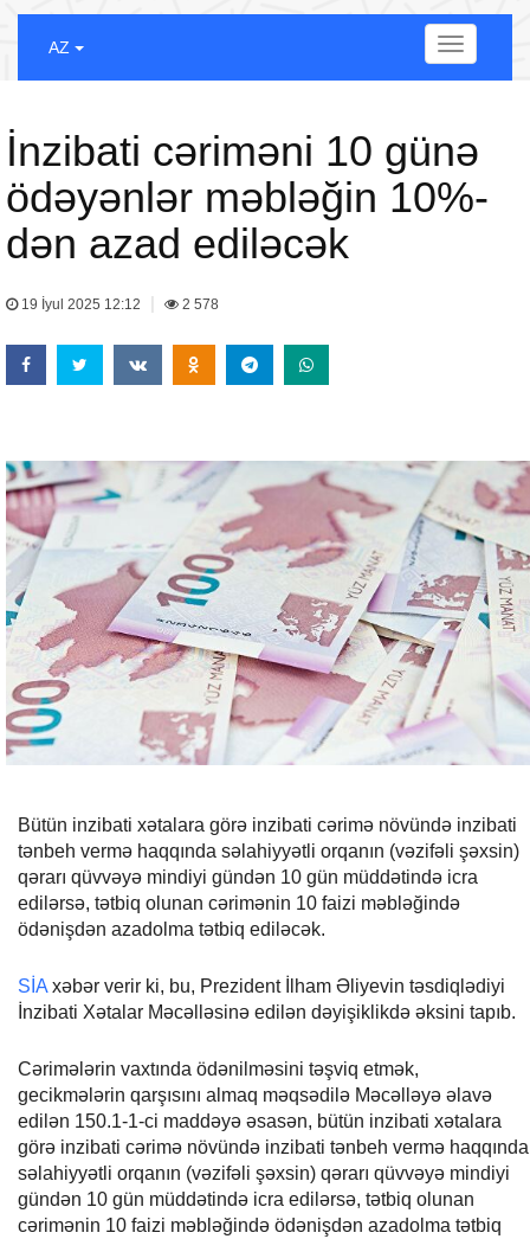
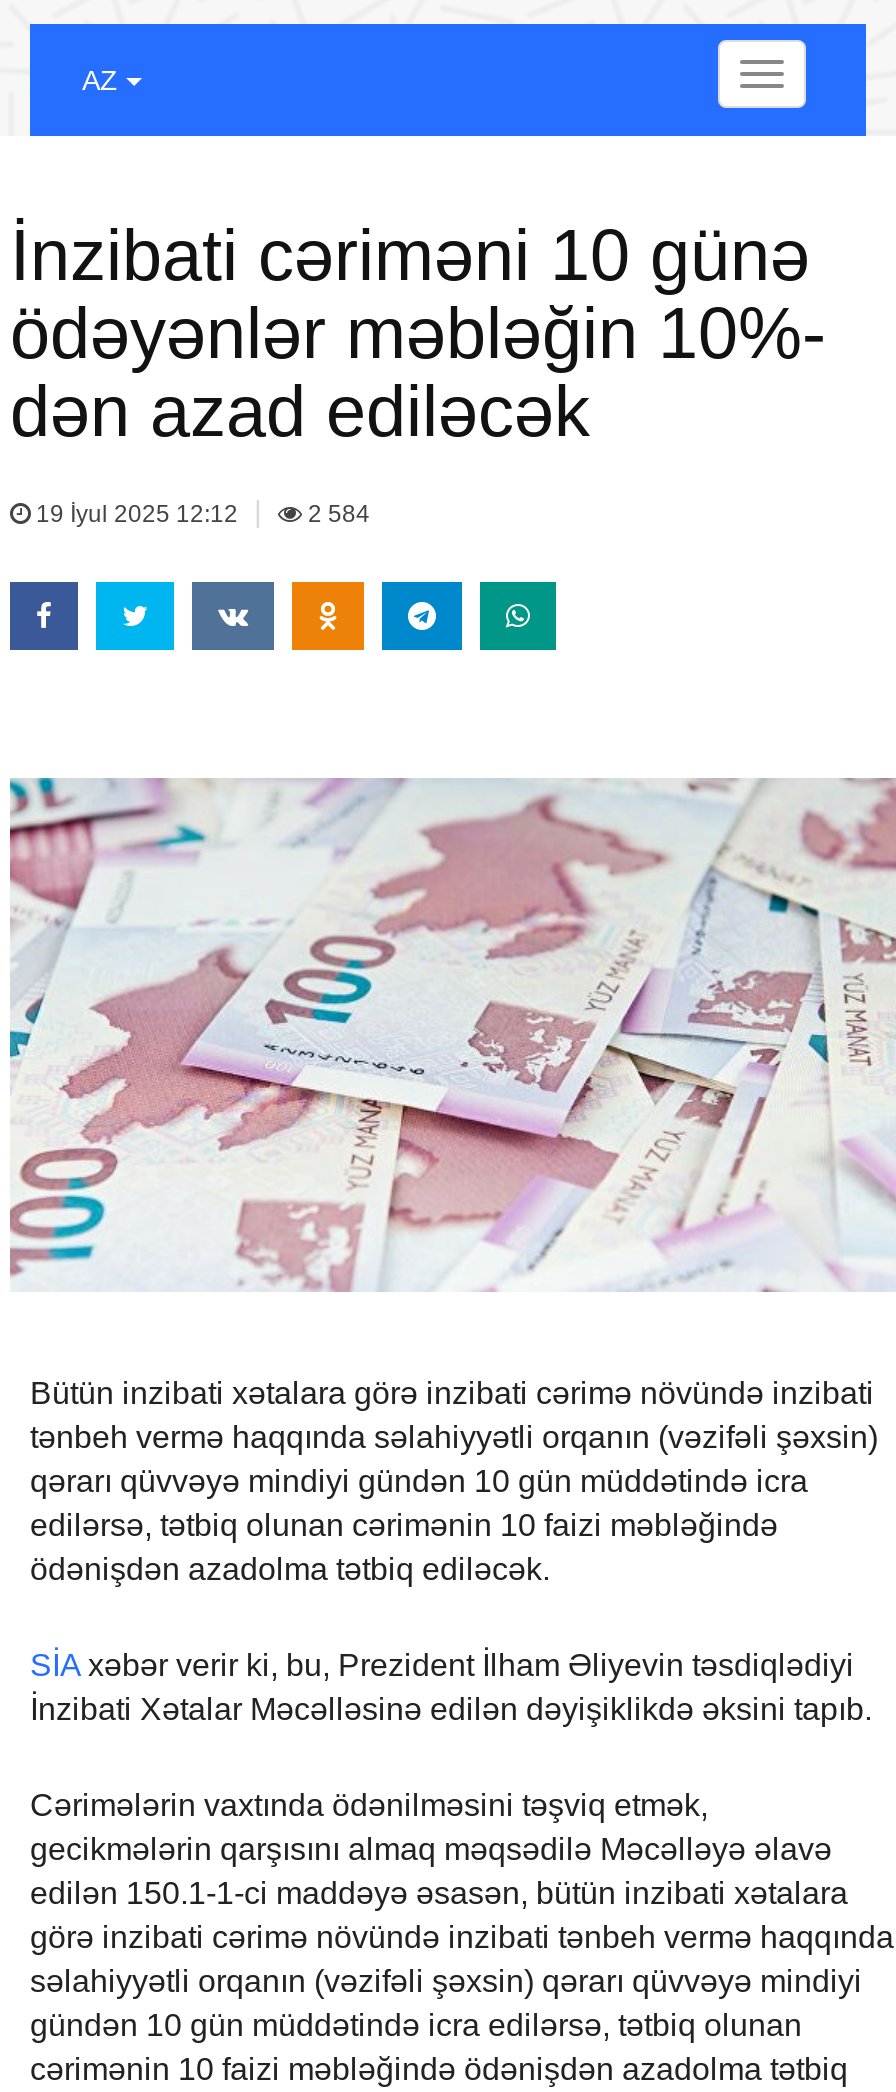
- 2 578
+ 2 584
